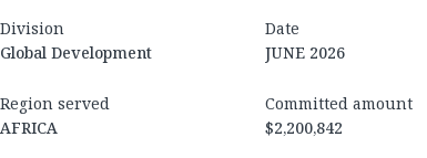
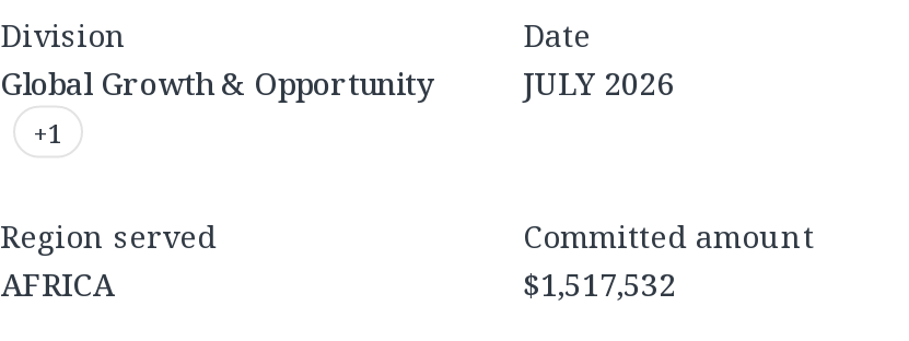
- Global Development
+ Global Growth & Opportunity
+ +1

- JUNE 2026
+ JULY 2026

- $2,200,842
+ $1,517,532
